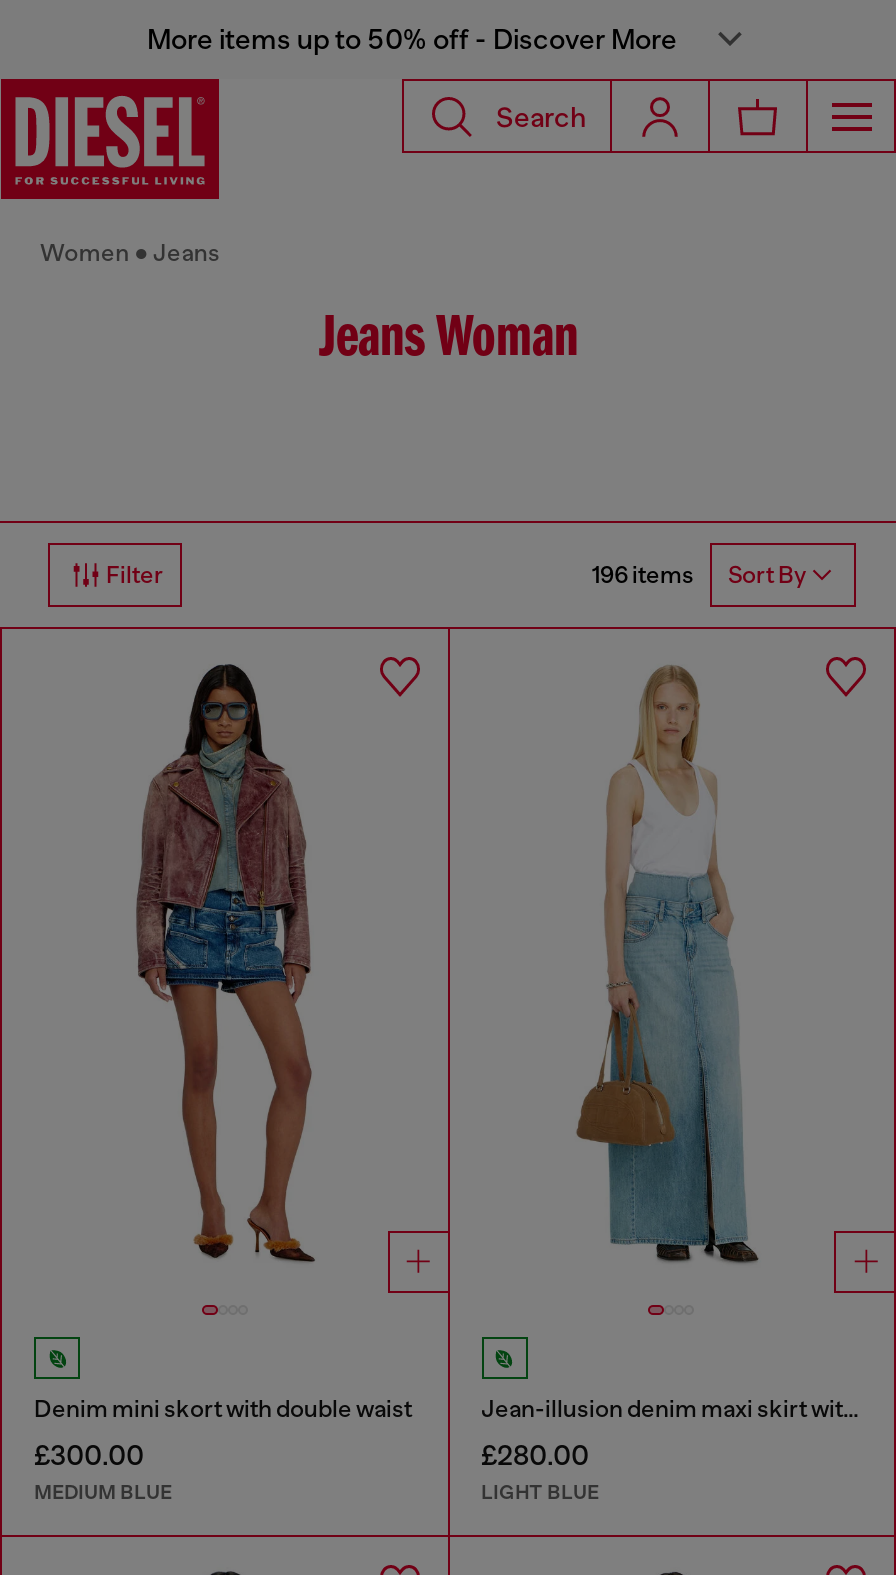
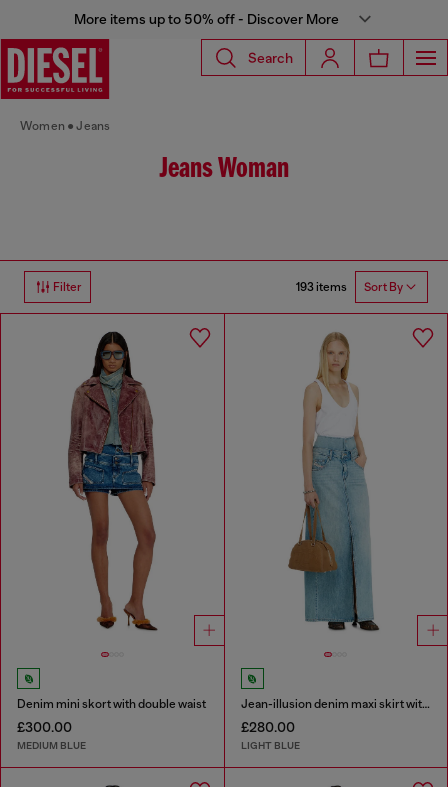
- 196 items Sort By
+ 193 items Sort By
